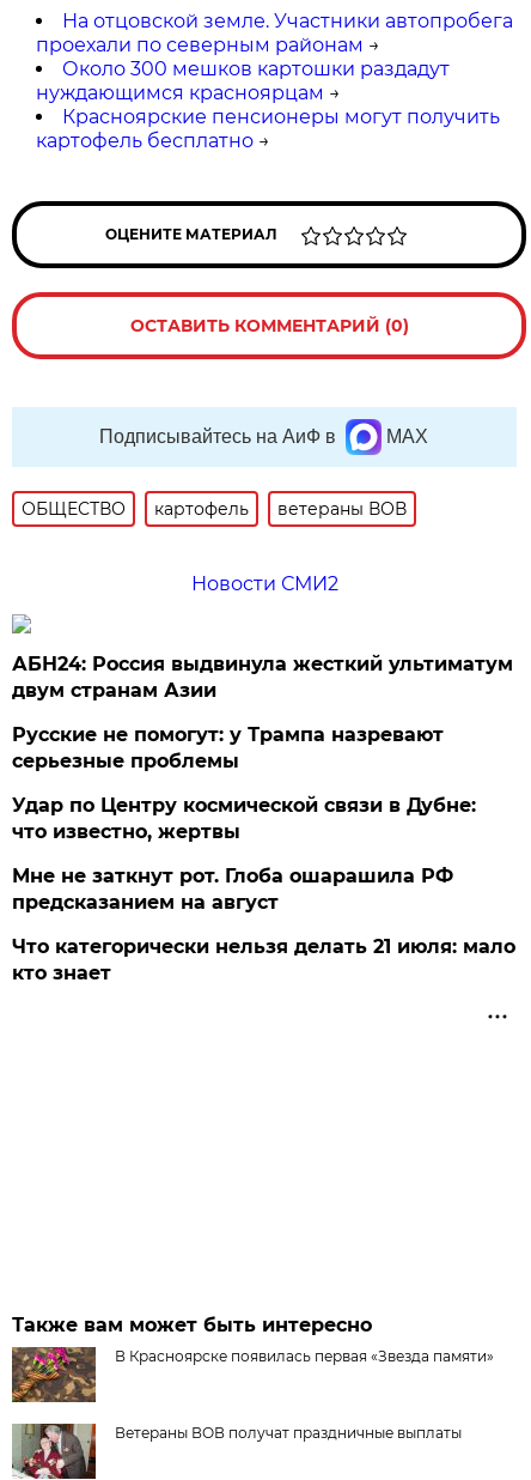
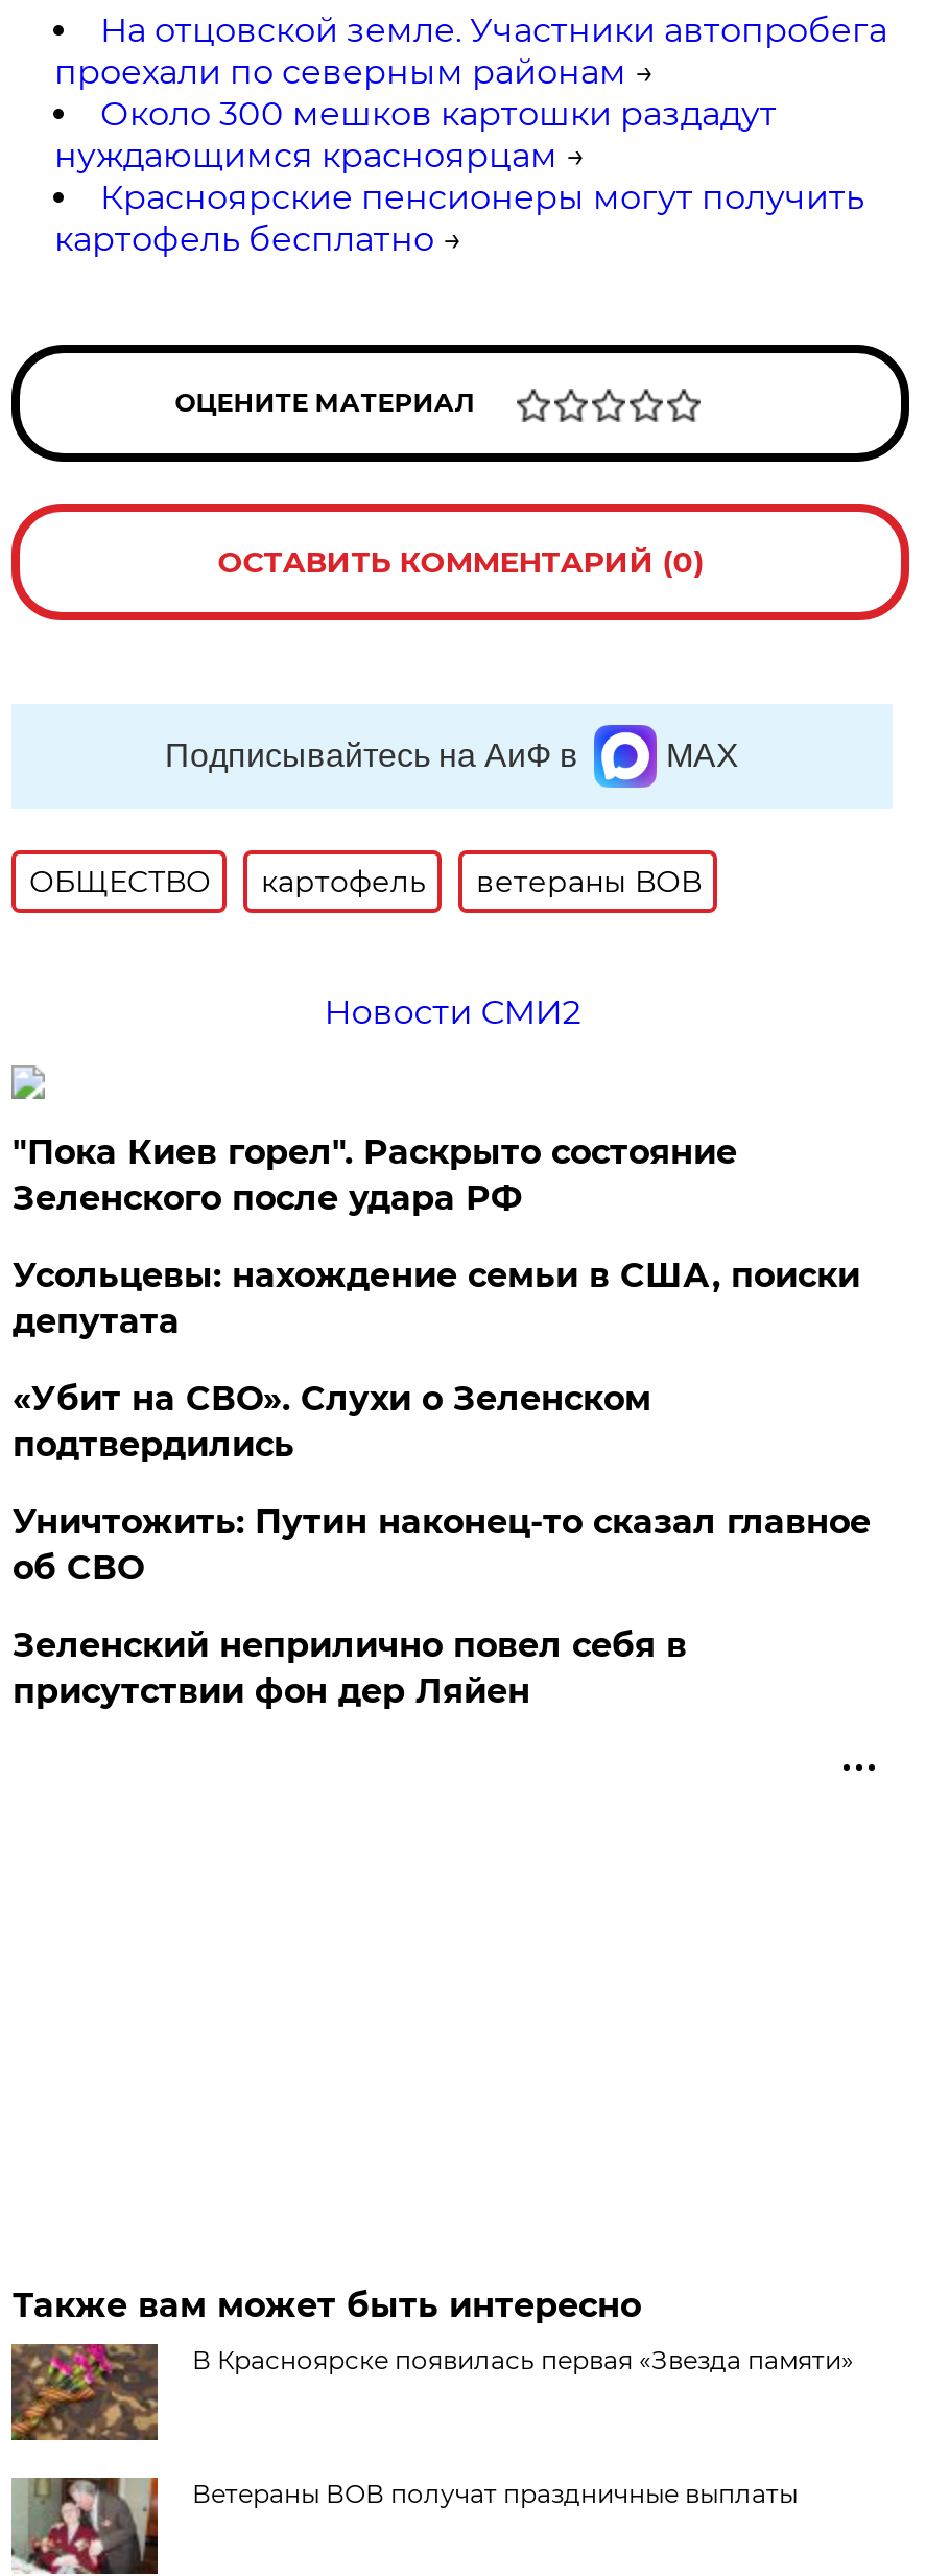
- АБН24: Россия выдвинула жесткий ультиматум
- двум странам Азии
+ "Пока Киев горел". Раскрыто состояние
+ Зеленского после удара РФ

- Русские не помогут: у Трампа назревают
- серьезные проблемы
+ Усольцевы: нахождение семьи в США, поиски
+ депутата

- Удар по Центру космической связи в Дубне:
- что известно, жертвы
+ «Убит на СВО». Слухи о Зеленском
+ подтвердились

- Мне не заткнут рот. Глоба ошарашила РФ
- предсказанием на август
+ Уничтожить: Путин наконец-то сказал главное
+ об СВО

- Что категорически нельзя делать 21 июля: мало
- кто знает
+ Зеленский неприлично повел cебя в
+ присутствии фон дер Ляйен
